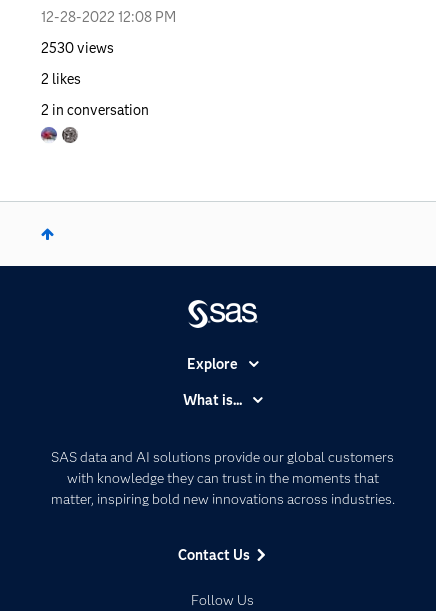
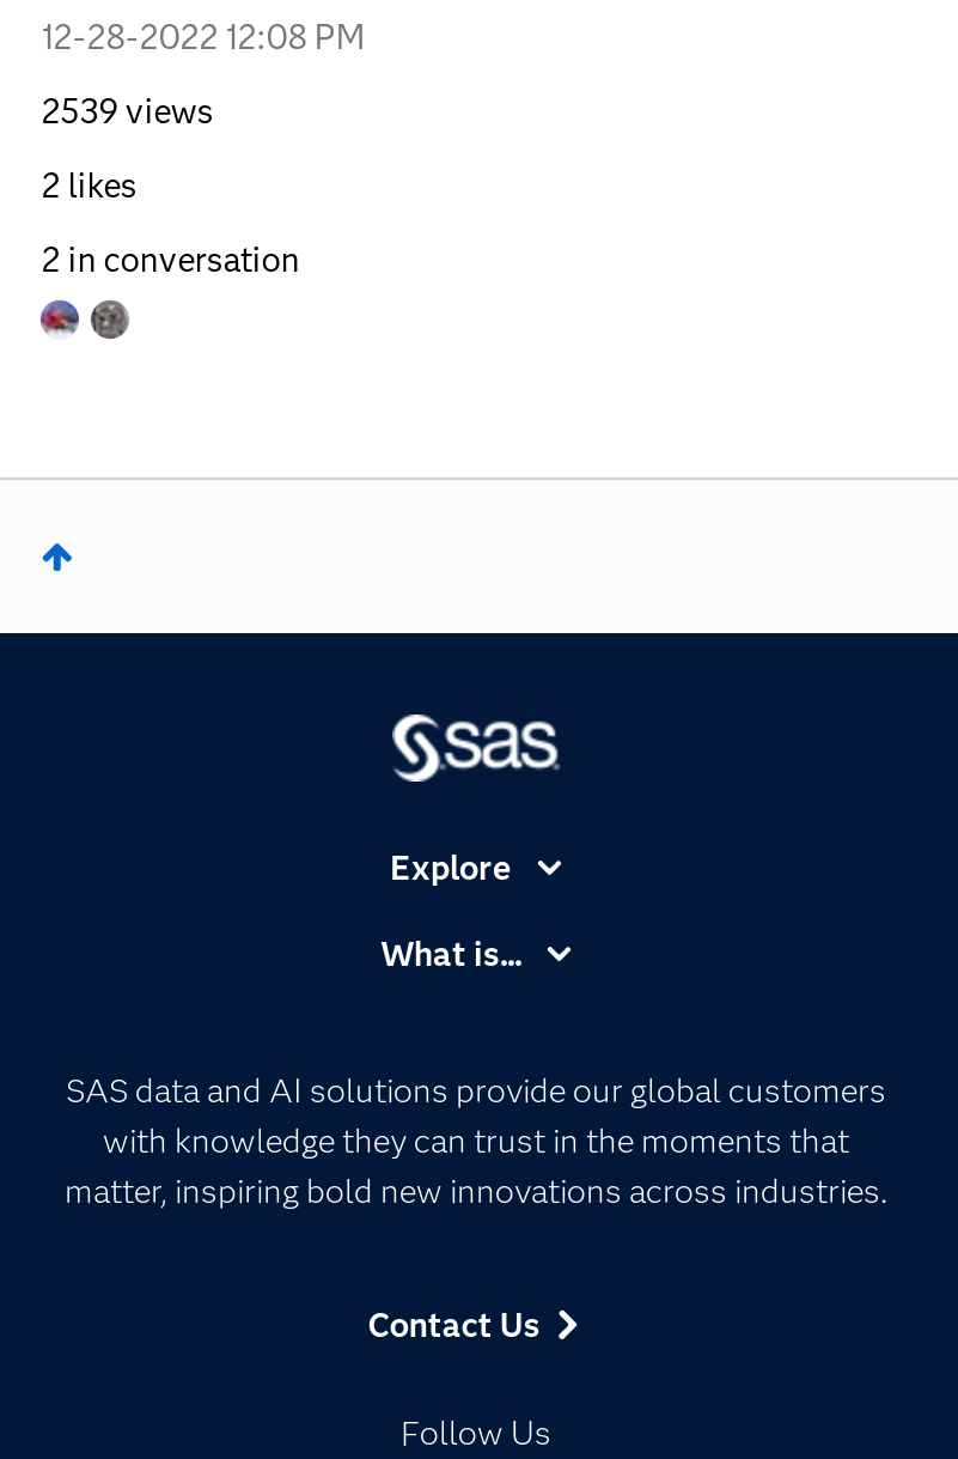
- 2530 views
+ 2539 views
